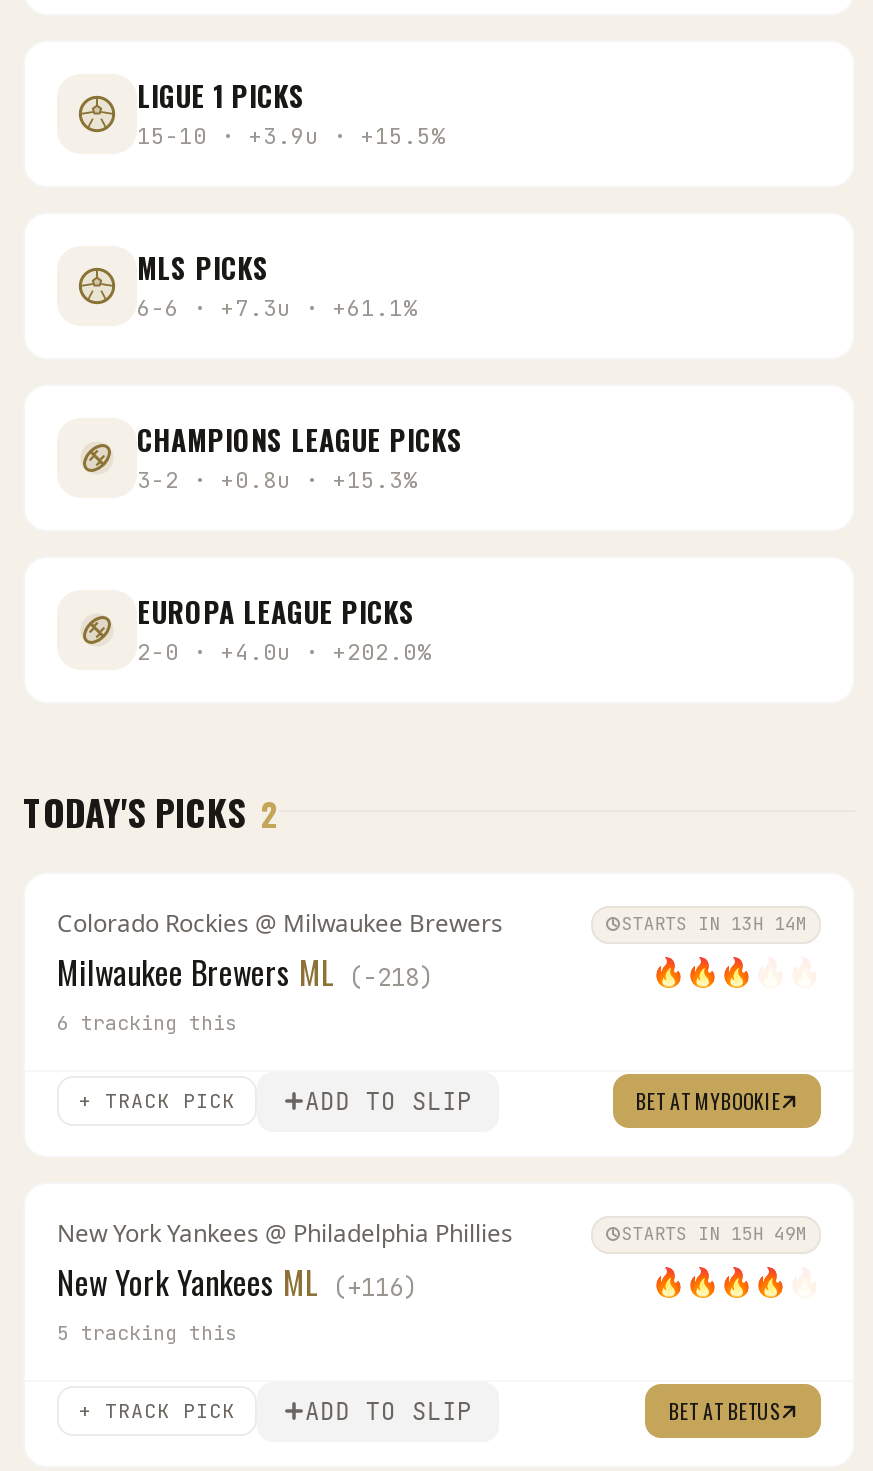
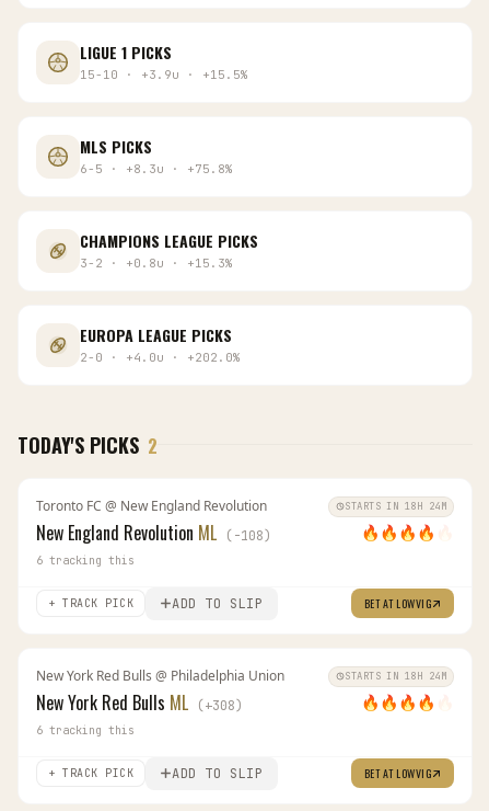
- 6 - 6 · + 7.3u · +61.1%
+ 6 - 5 · + 8.3u · +75.8%

- Colorado Rockies @ Milwaukee Brewers
- STARTS IN 13H 14M
- Milwaukee Brewers ML (-218)
+ Toronto FC @ New England Revolution
+ STARTS IN 18H 24M
+ New England Revolution ML (-108)

- BET AT MYBOOKIE
+ BET AT LOWVIG

- New York Yankees @ Philadelphia Phillies
- STARTS IN 15H 49M
- New York Yankees ML (+116)
+ New York Red Bulls @ Philadelphia Union
+ STARTS IN 18H 24M
+ New York Red Bulls ML (+308)

- 5 tracking this
+ 6 tracking this

- BET AT BETUS
+ BET AT LOWVIG
